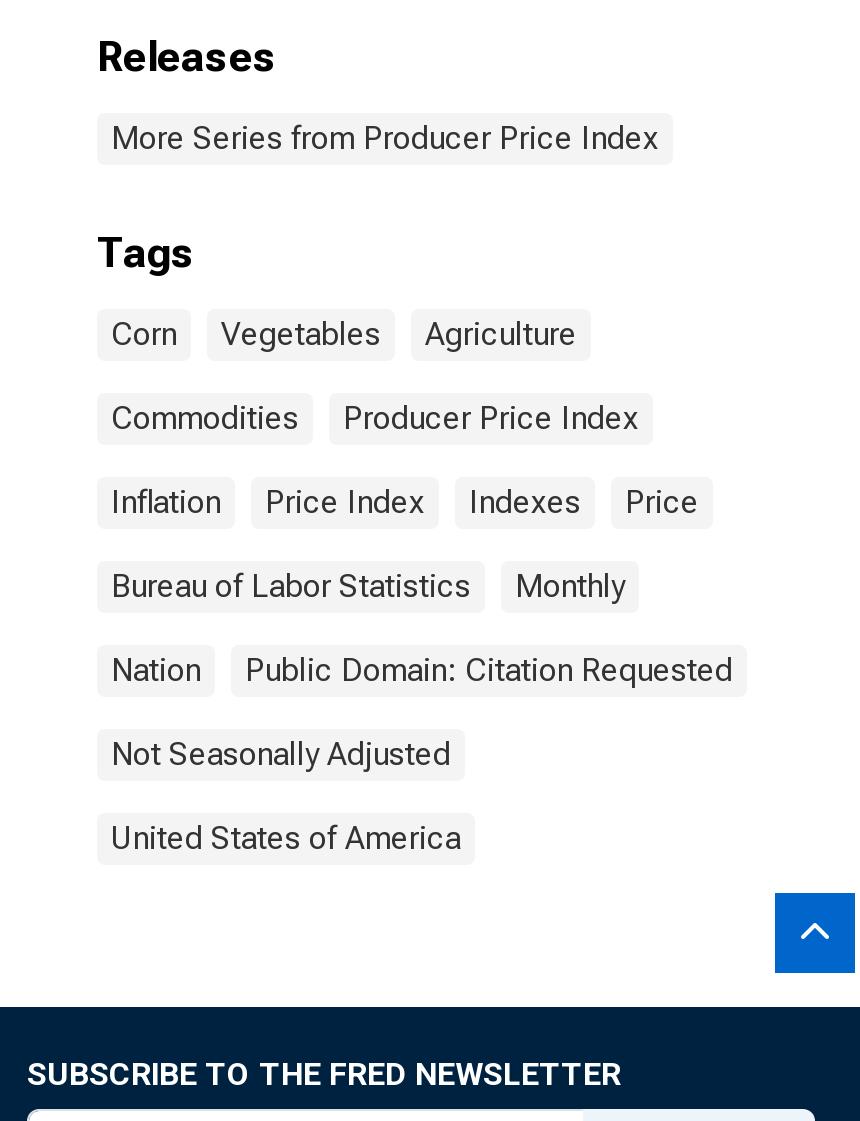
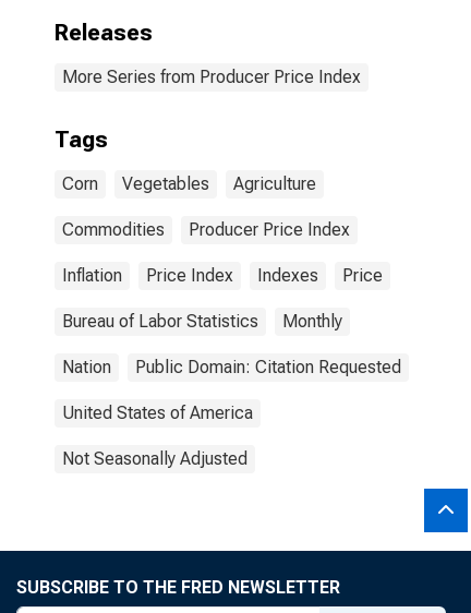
moved down: Not Seasonally Adjusted

moved up: United States of America
